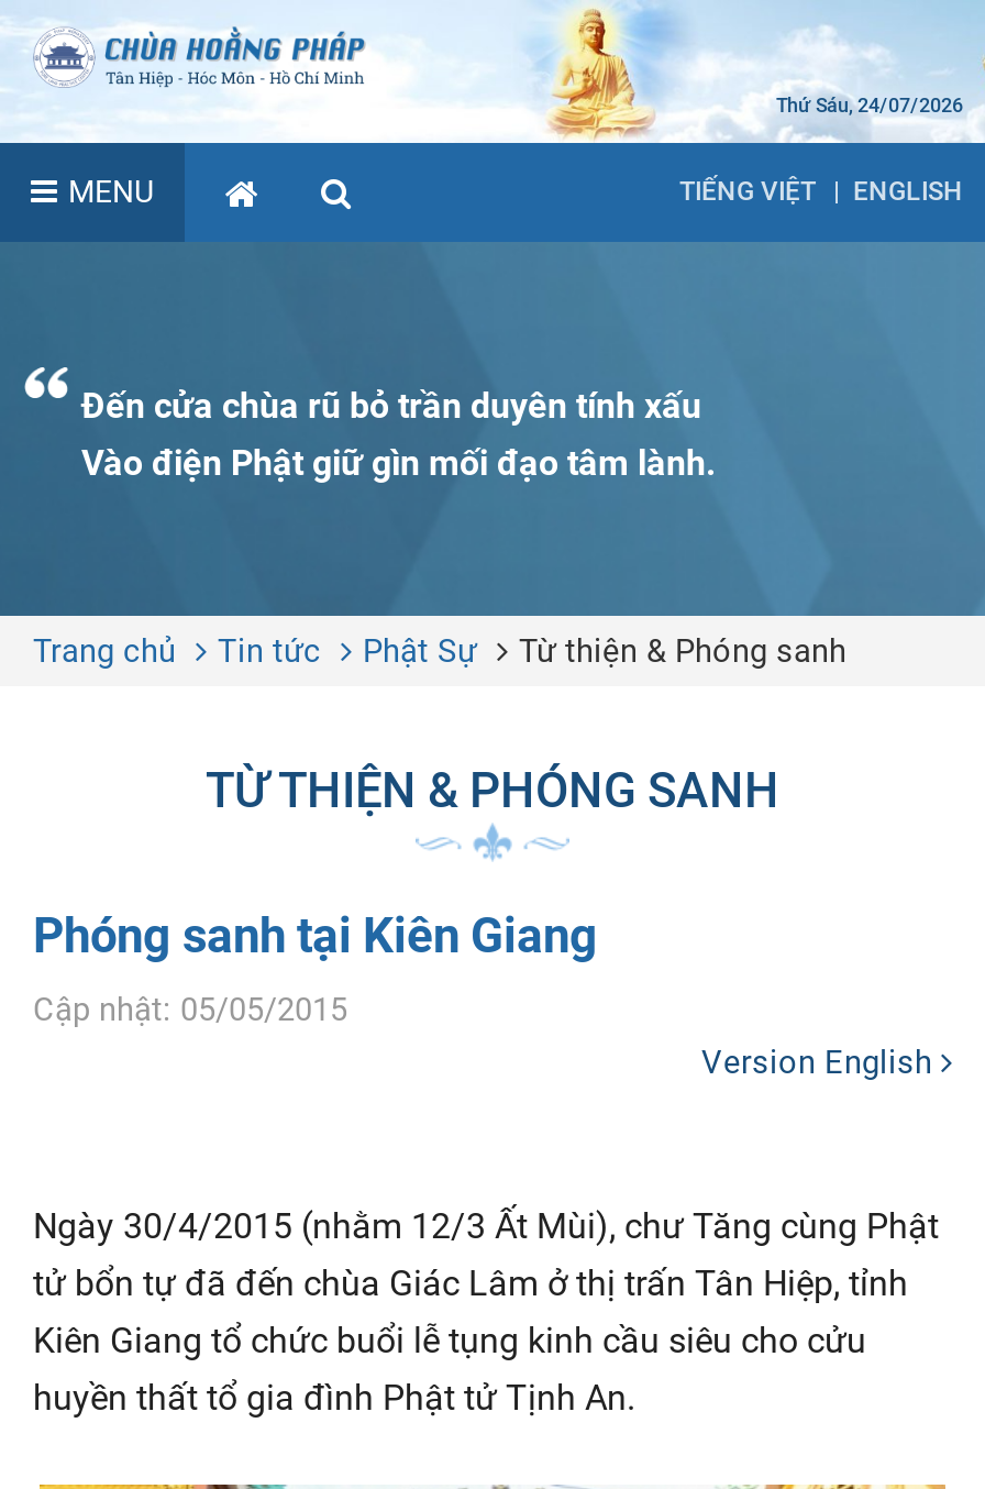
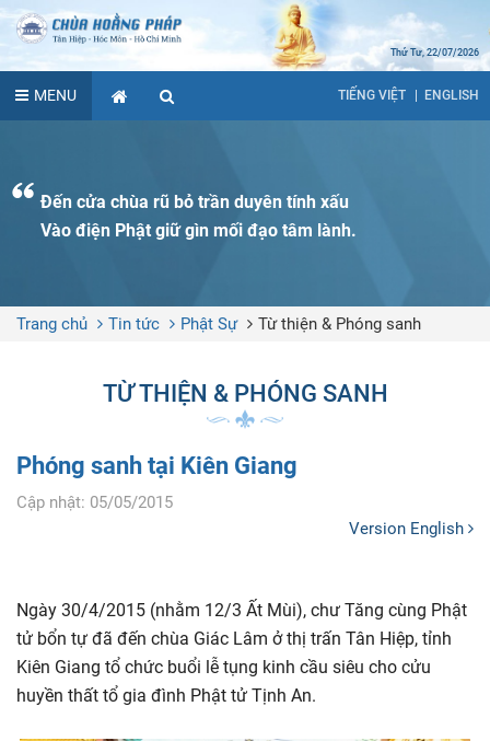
- Thứ Sáu, 24/07/2026
+ Thứ Tư, 22/07/2026
